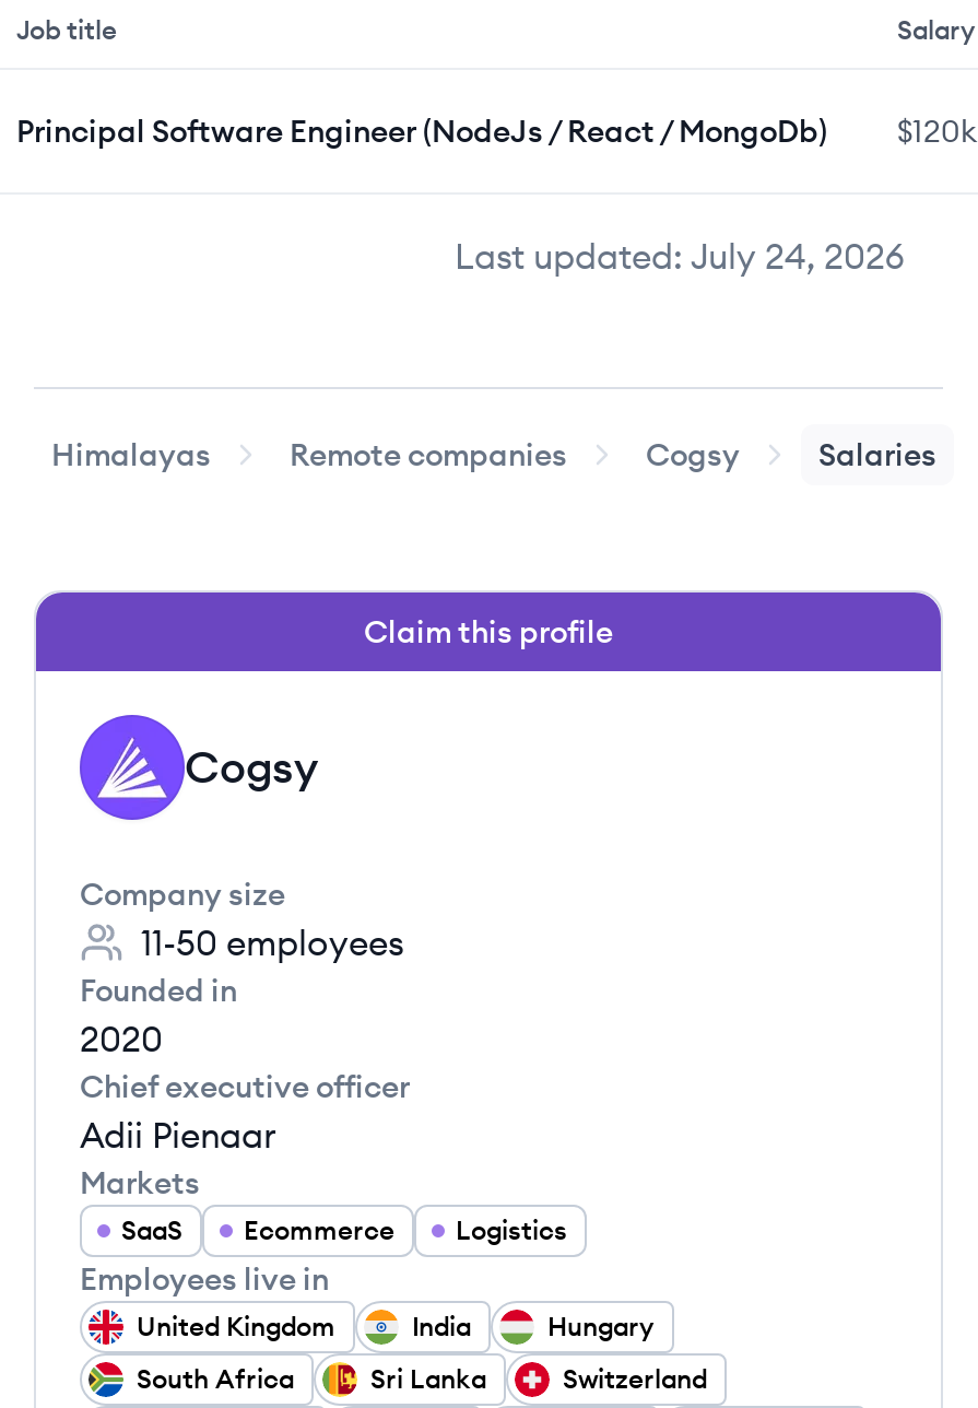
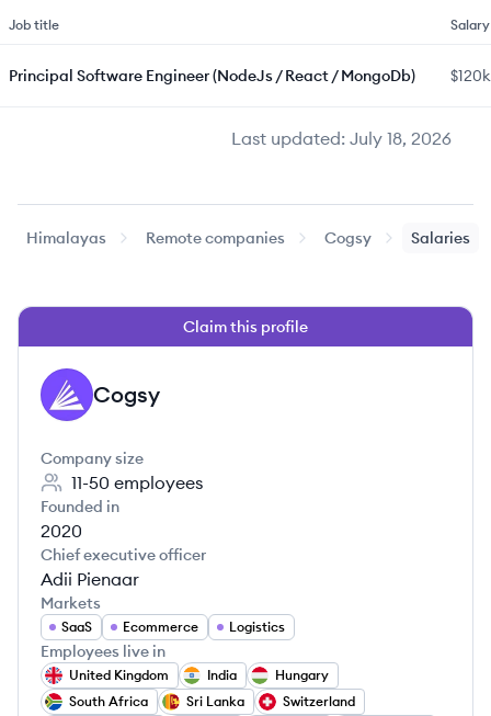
- Last updated: July 24, 2026
+ Last updated: July 18, 2026
